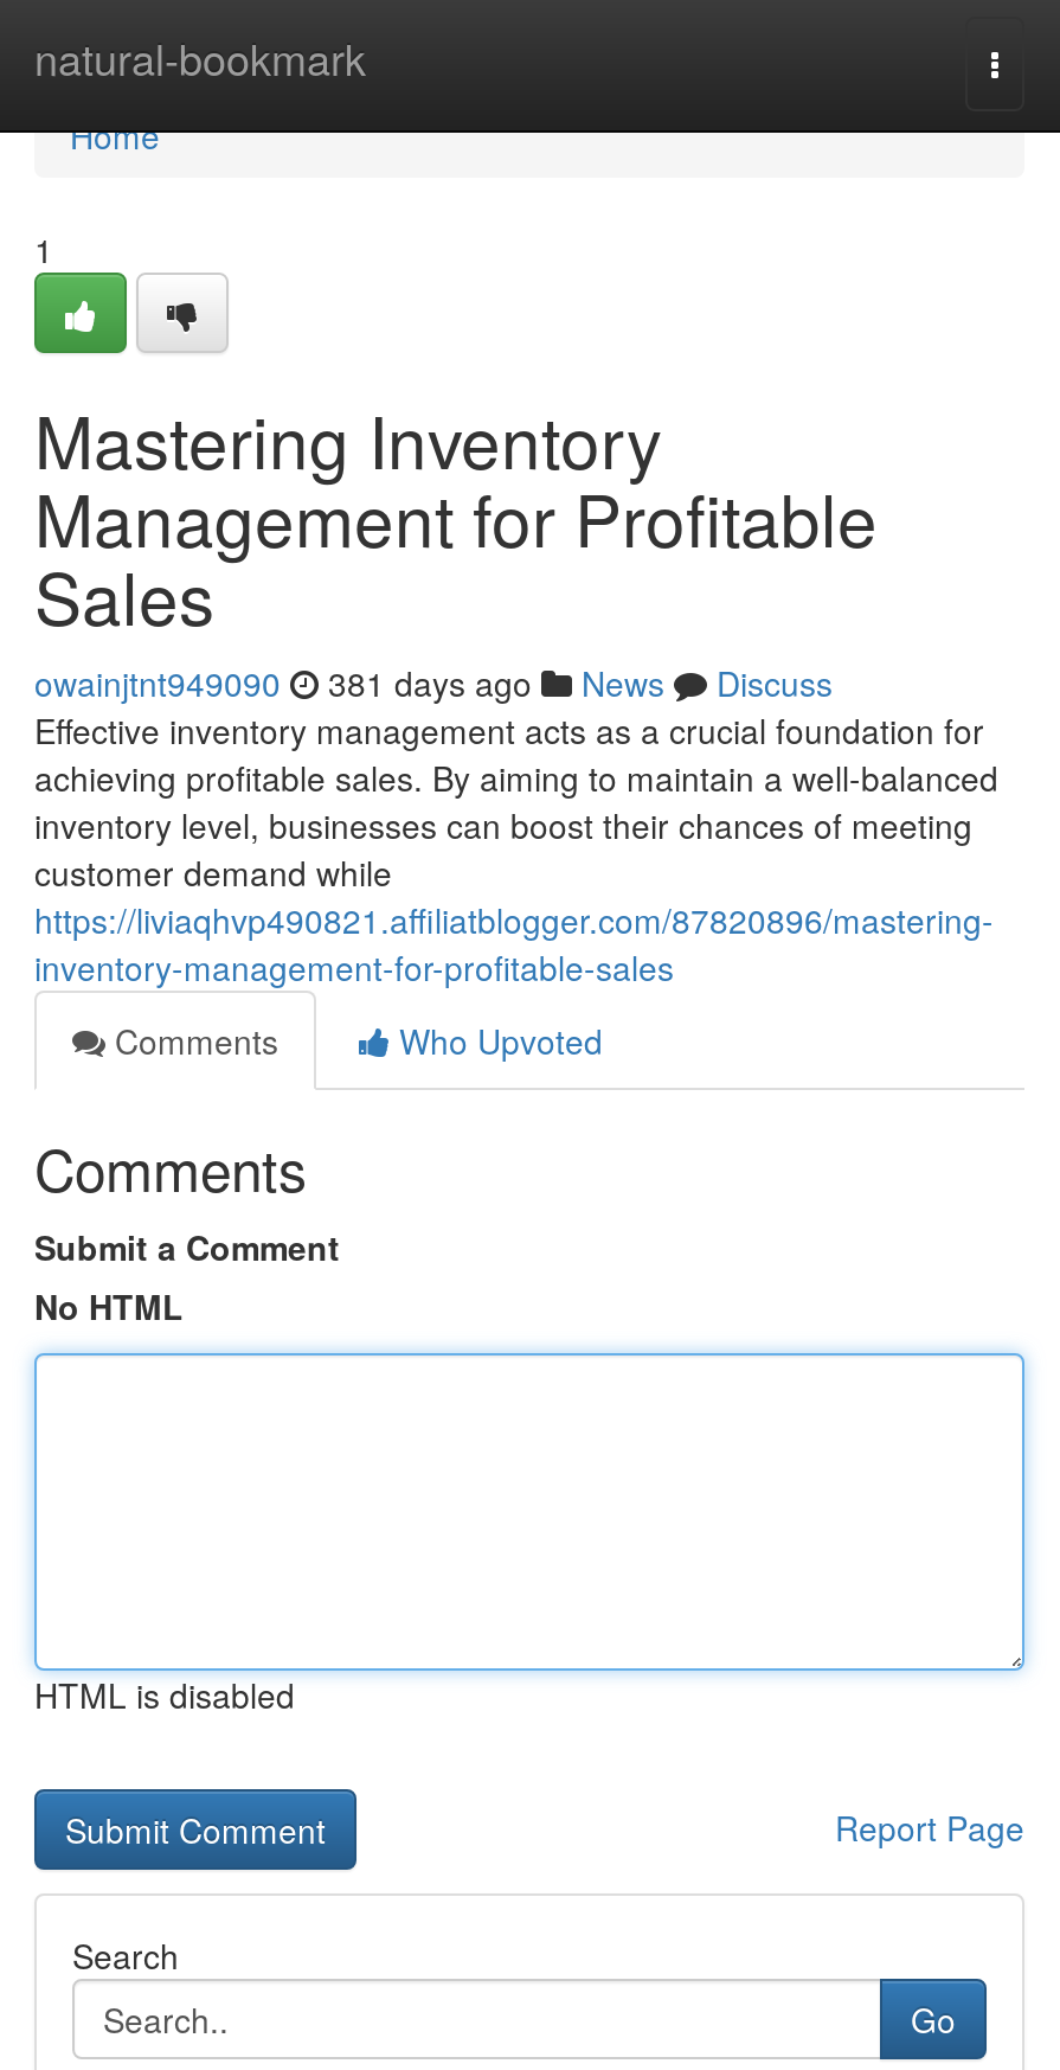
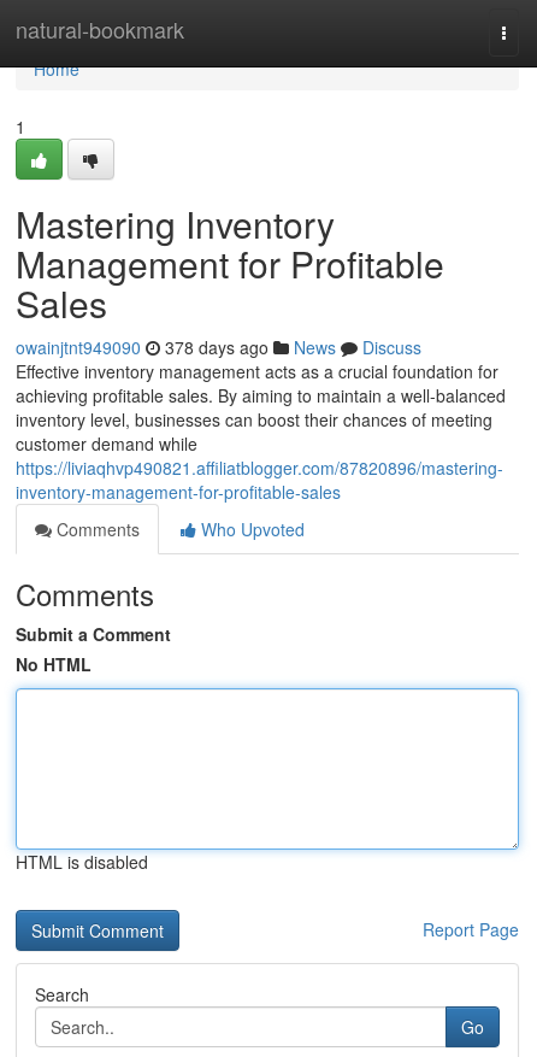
- owainjtnt949090 381 days ago News Discuss
+ owainjtnt949090 378 days ago News Discuss
